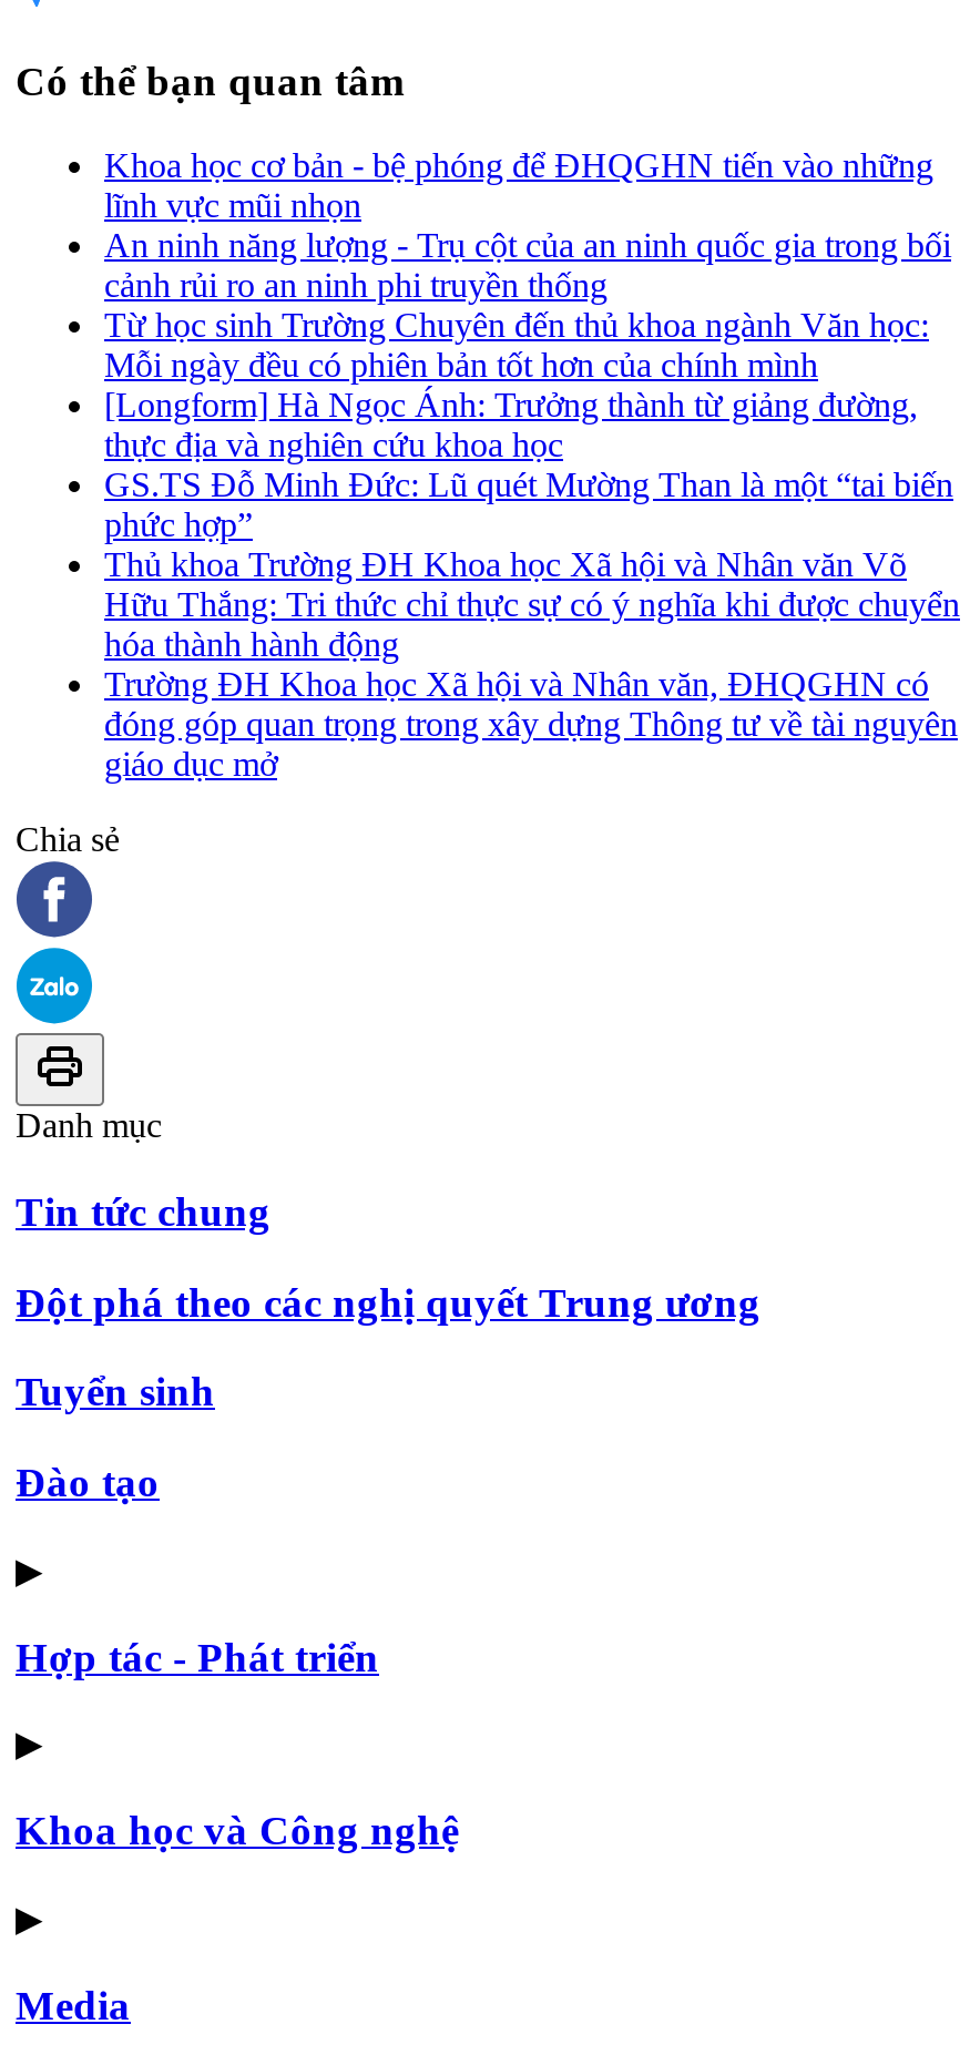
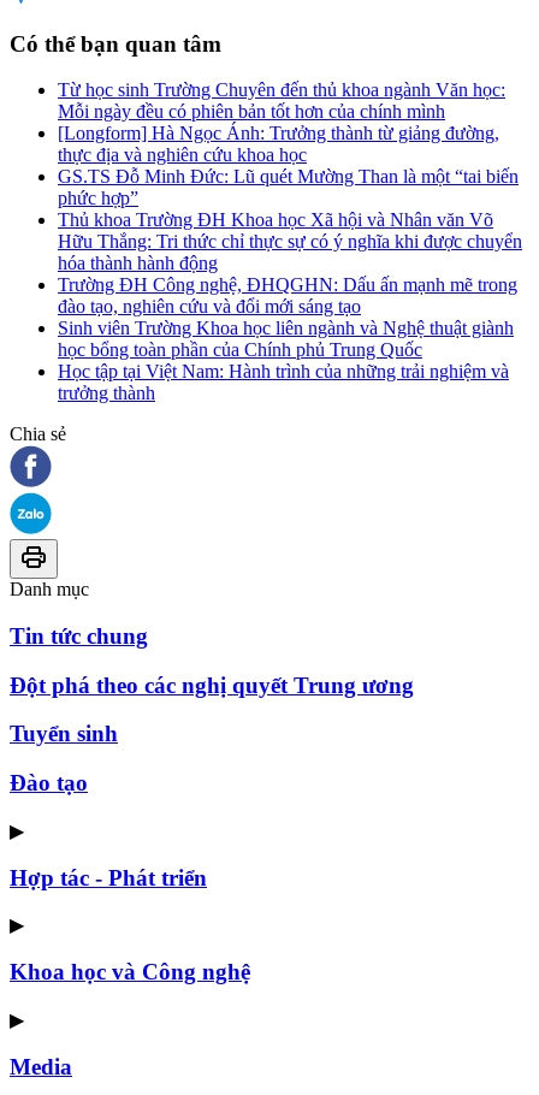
- Khoa học cơ bản - bệ phóng để ĐHQGHN tiến vào những
- lĩnh vực mũi nhọn
- An ninh năng lượng - Trụ cột của an ninh quốc gia trong bối
- cảnh rủi ro an ninh phi truyền thống

moved up: Từ học sinh Trường Chuyên đến thủ khoa ngành Văn học: | Mỗi ngày đều có phiên bản tốt hơn của chính mình | [Longform] Hà Ngọc Ánh: Trưởng thành từ giảng đường, | ... | Hữu Thắng: Tri thức chỉ thực sự có ý nghĩa khi được chuyển | hóa thành hành động

- Trường ĐH Khoa học Xã hội và Nhân văn, ĐHQGHN có
- đóng góp quan trọng trong xây dựng Thông tư về tài nguyên
- giáo dục mở
+ Trường ĐH Công nghệ, ĐHQGHN: Dấu ấn mạnh mẽ trong
+ đào tạo, nghiên cứu và đổi mới sáng tạo
+ Sinh viên Trường Khoa học liên ngành và Nghệ thuật giành
+ học bổng toàn phần của Chính phủ Trung Quốc
+ Học tập tại Việt Nam: Hành trình của những trải nghiệm và
+ trưởng thành
